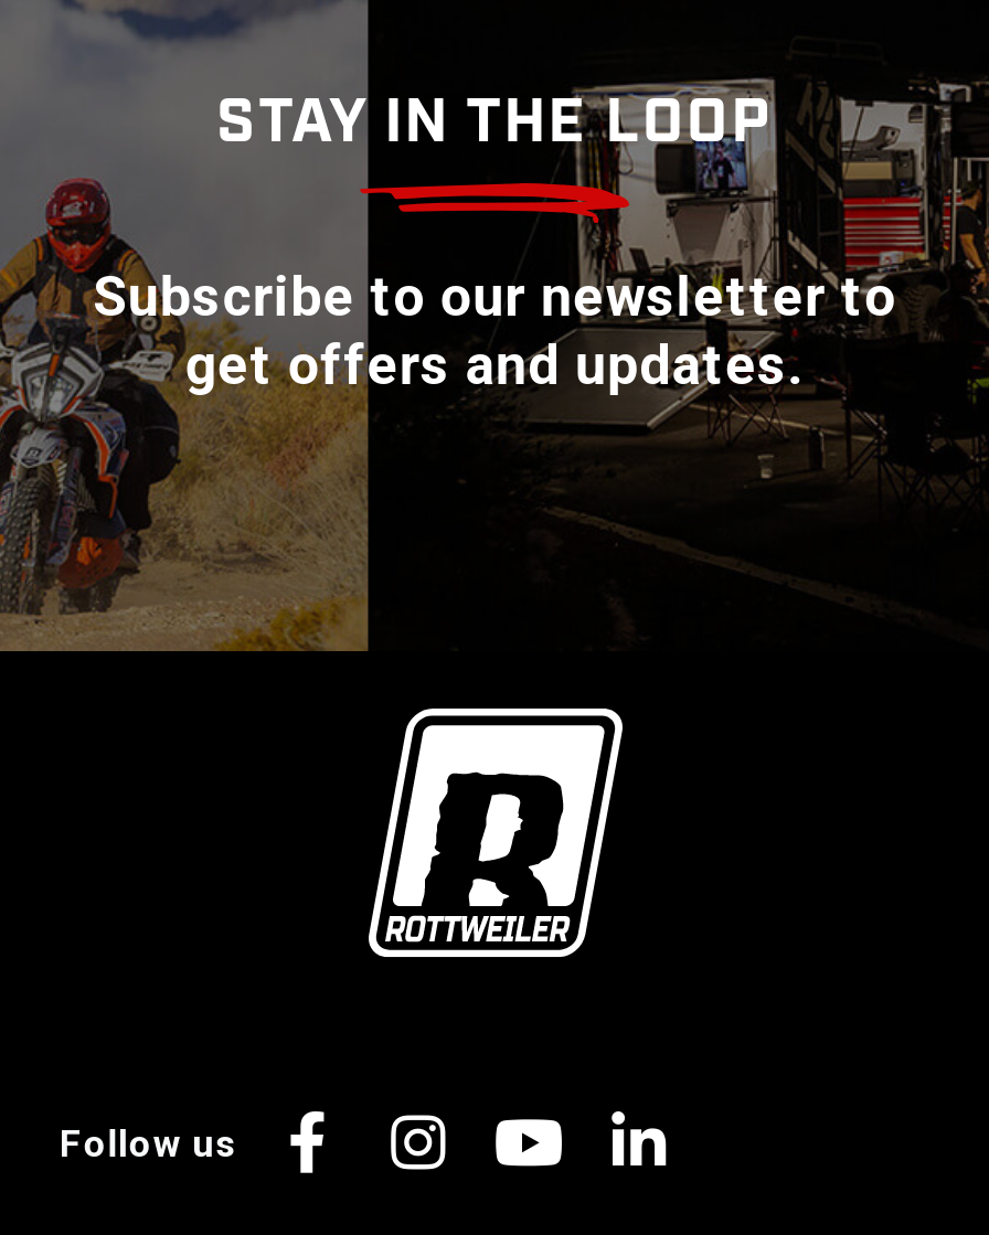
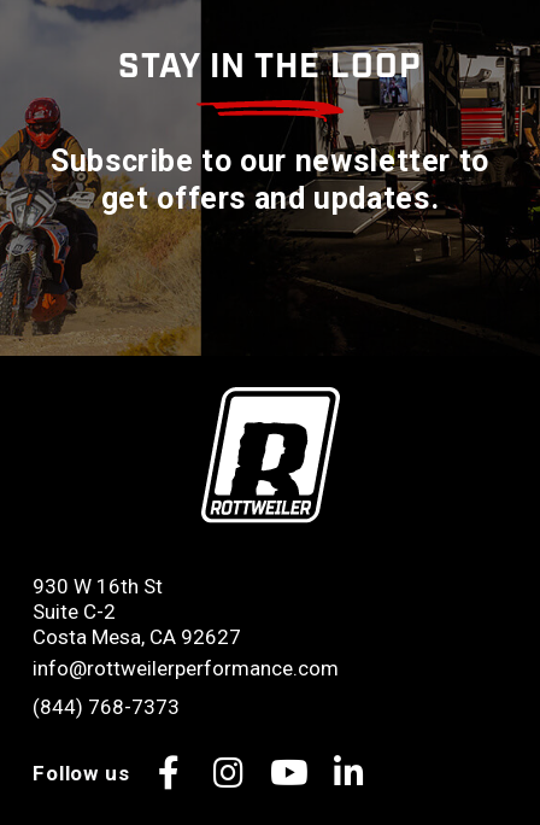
+ 930 W 16th St
+ Suite C-2
+ Costa Mesa, CA 92627
+ info@rottweilerperformance.com
+ (844) 768-7373
